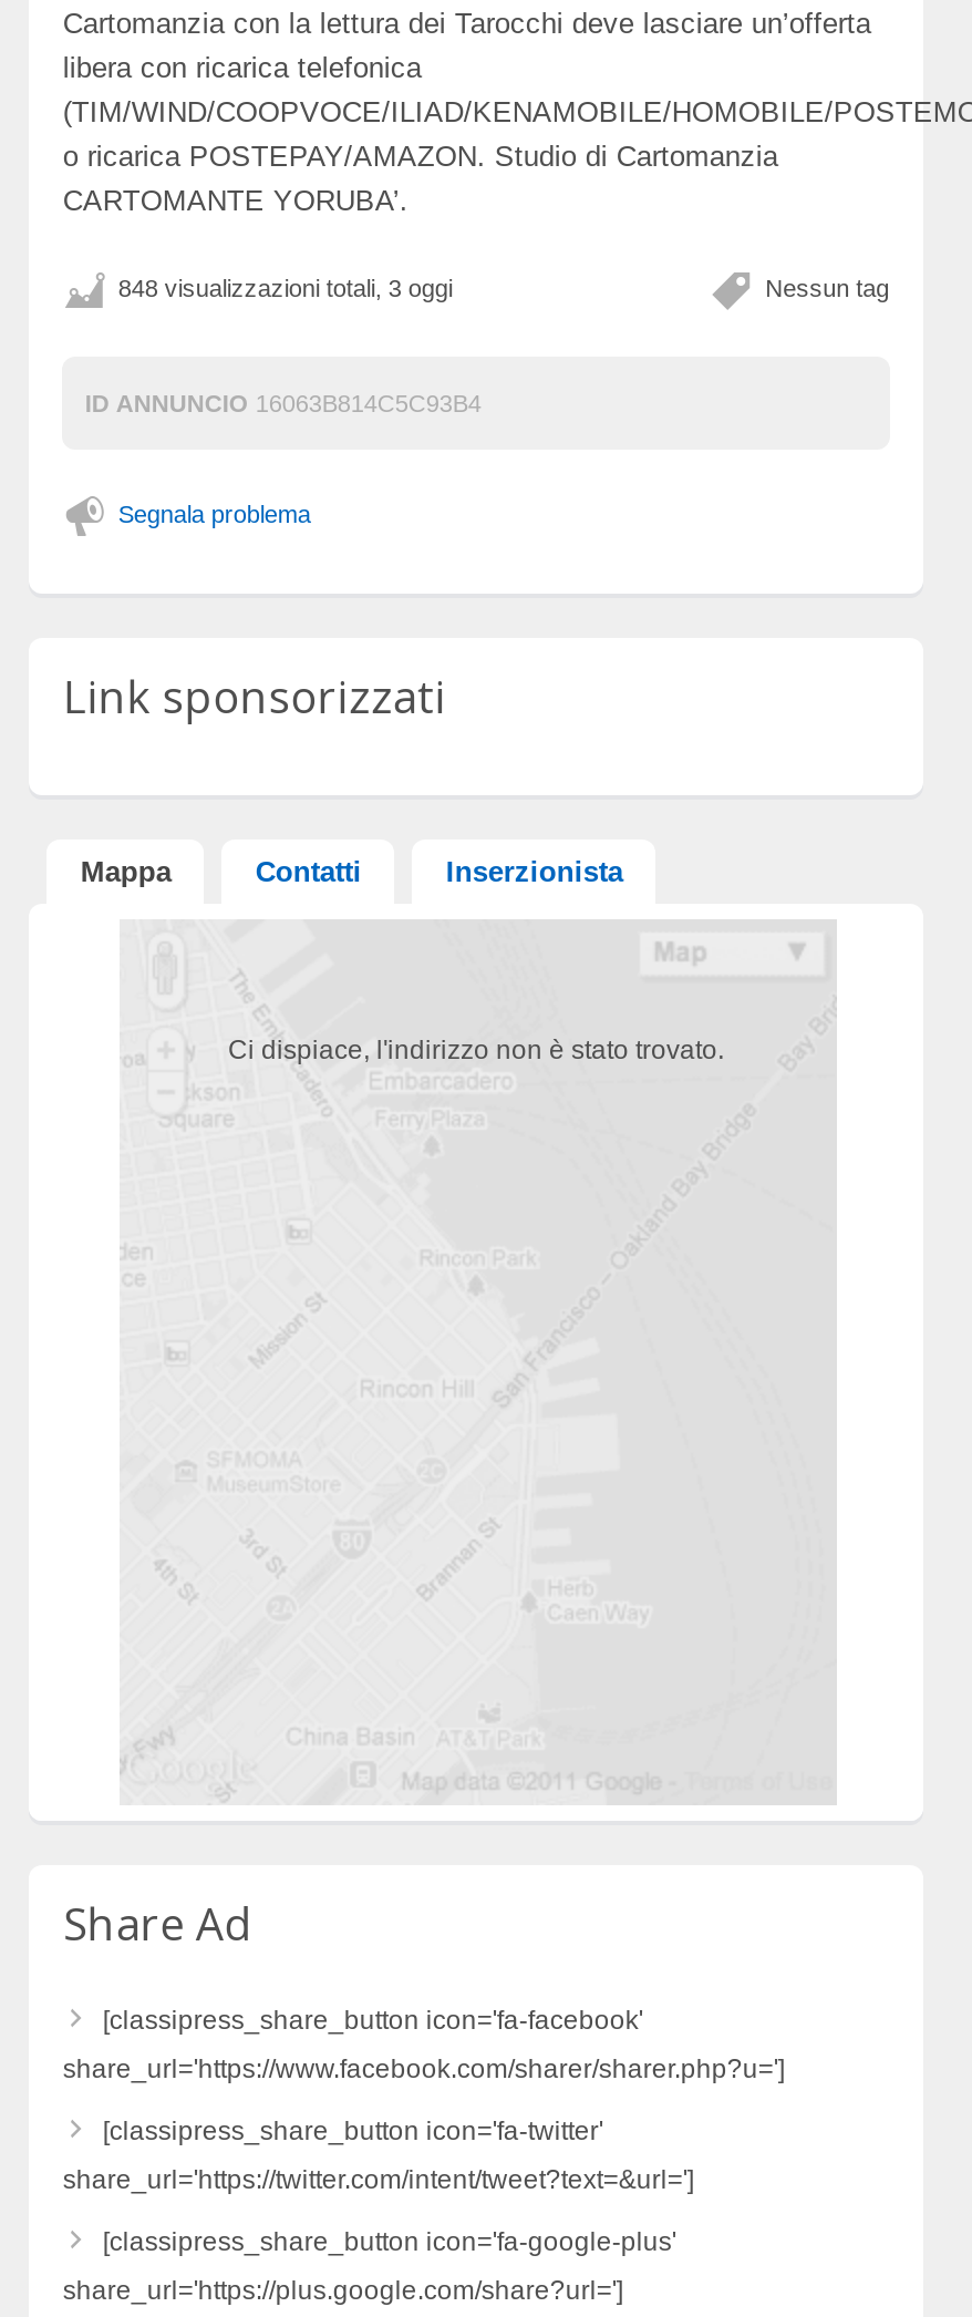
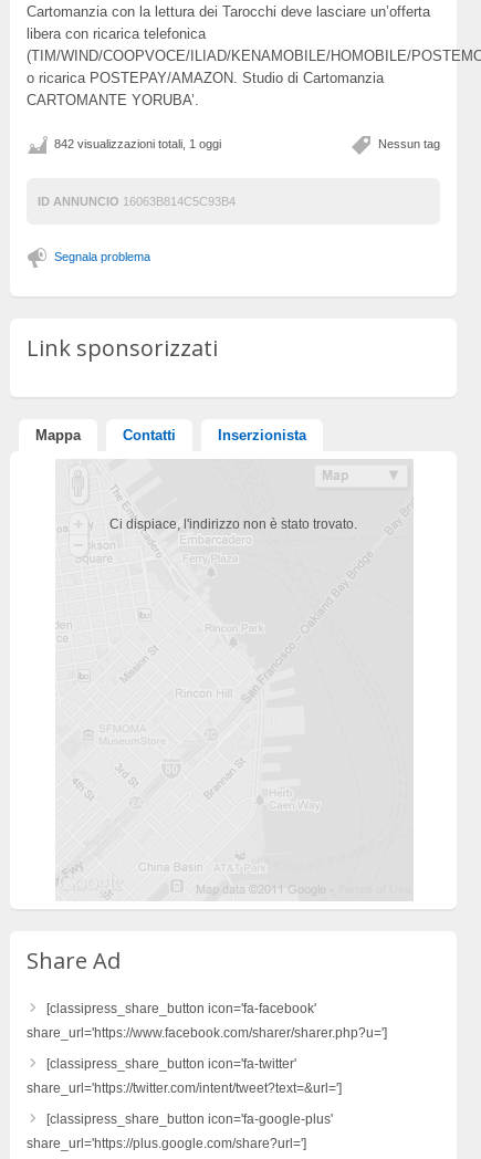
- 848 visualizzazioni totali, 3 oggi
+ 842 visualizzazioni totali, 1 oggi
